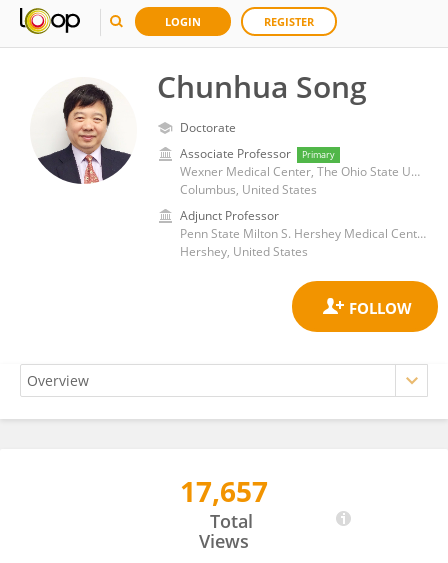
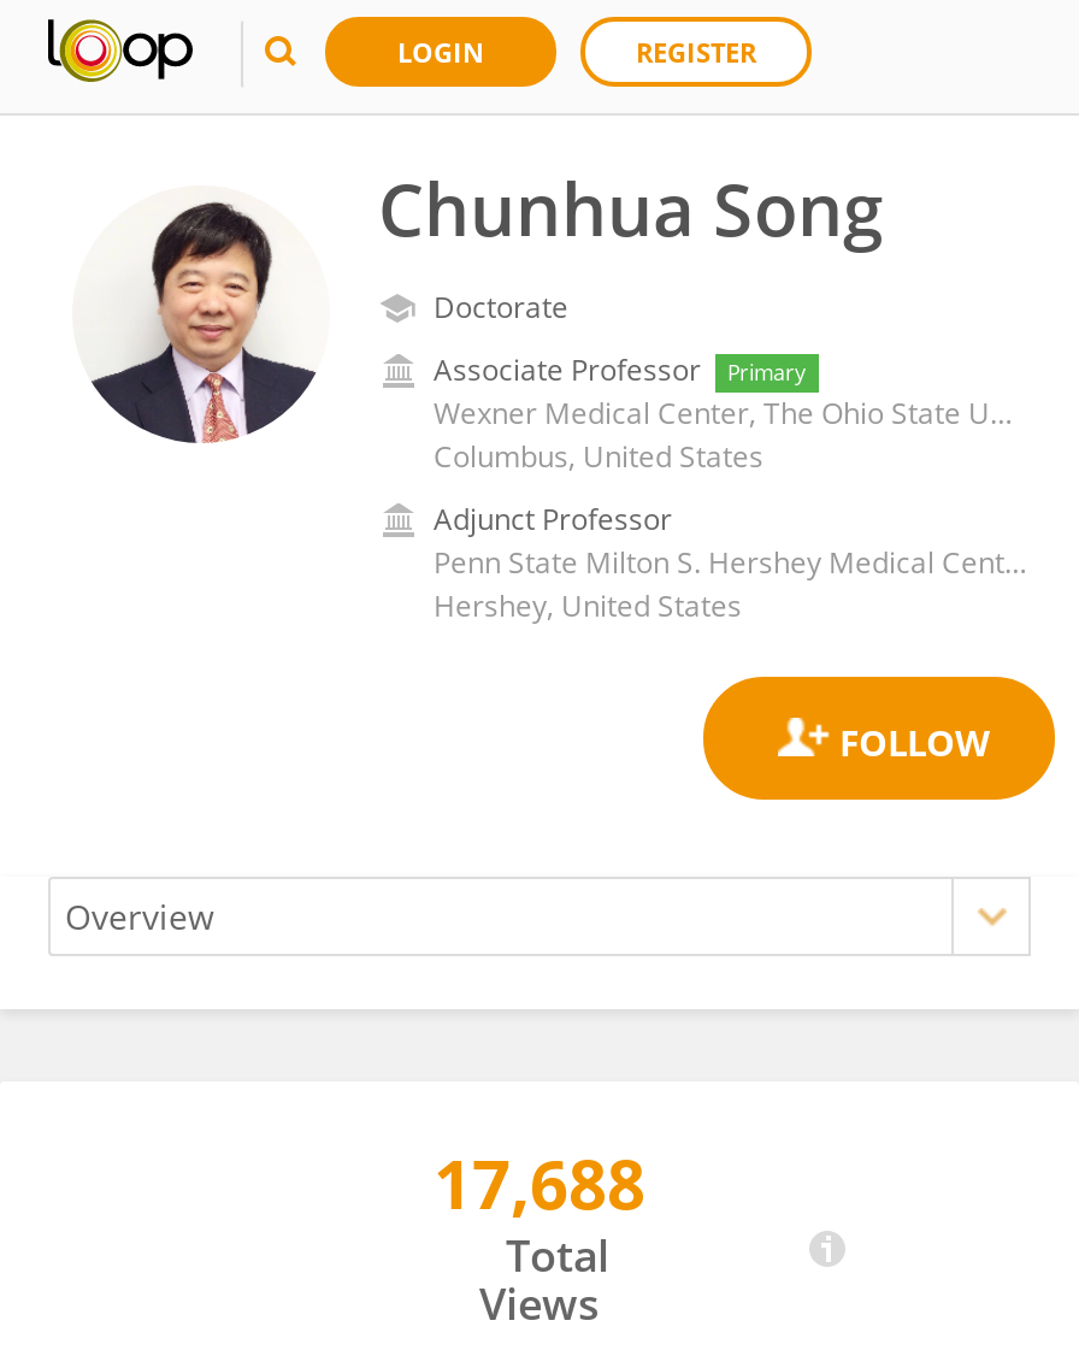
- 17,657
+ 17,688
